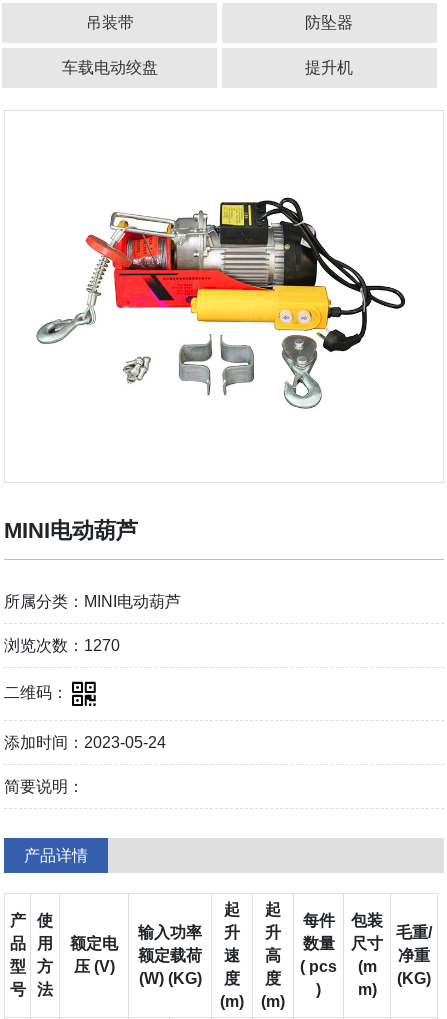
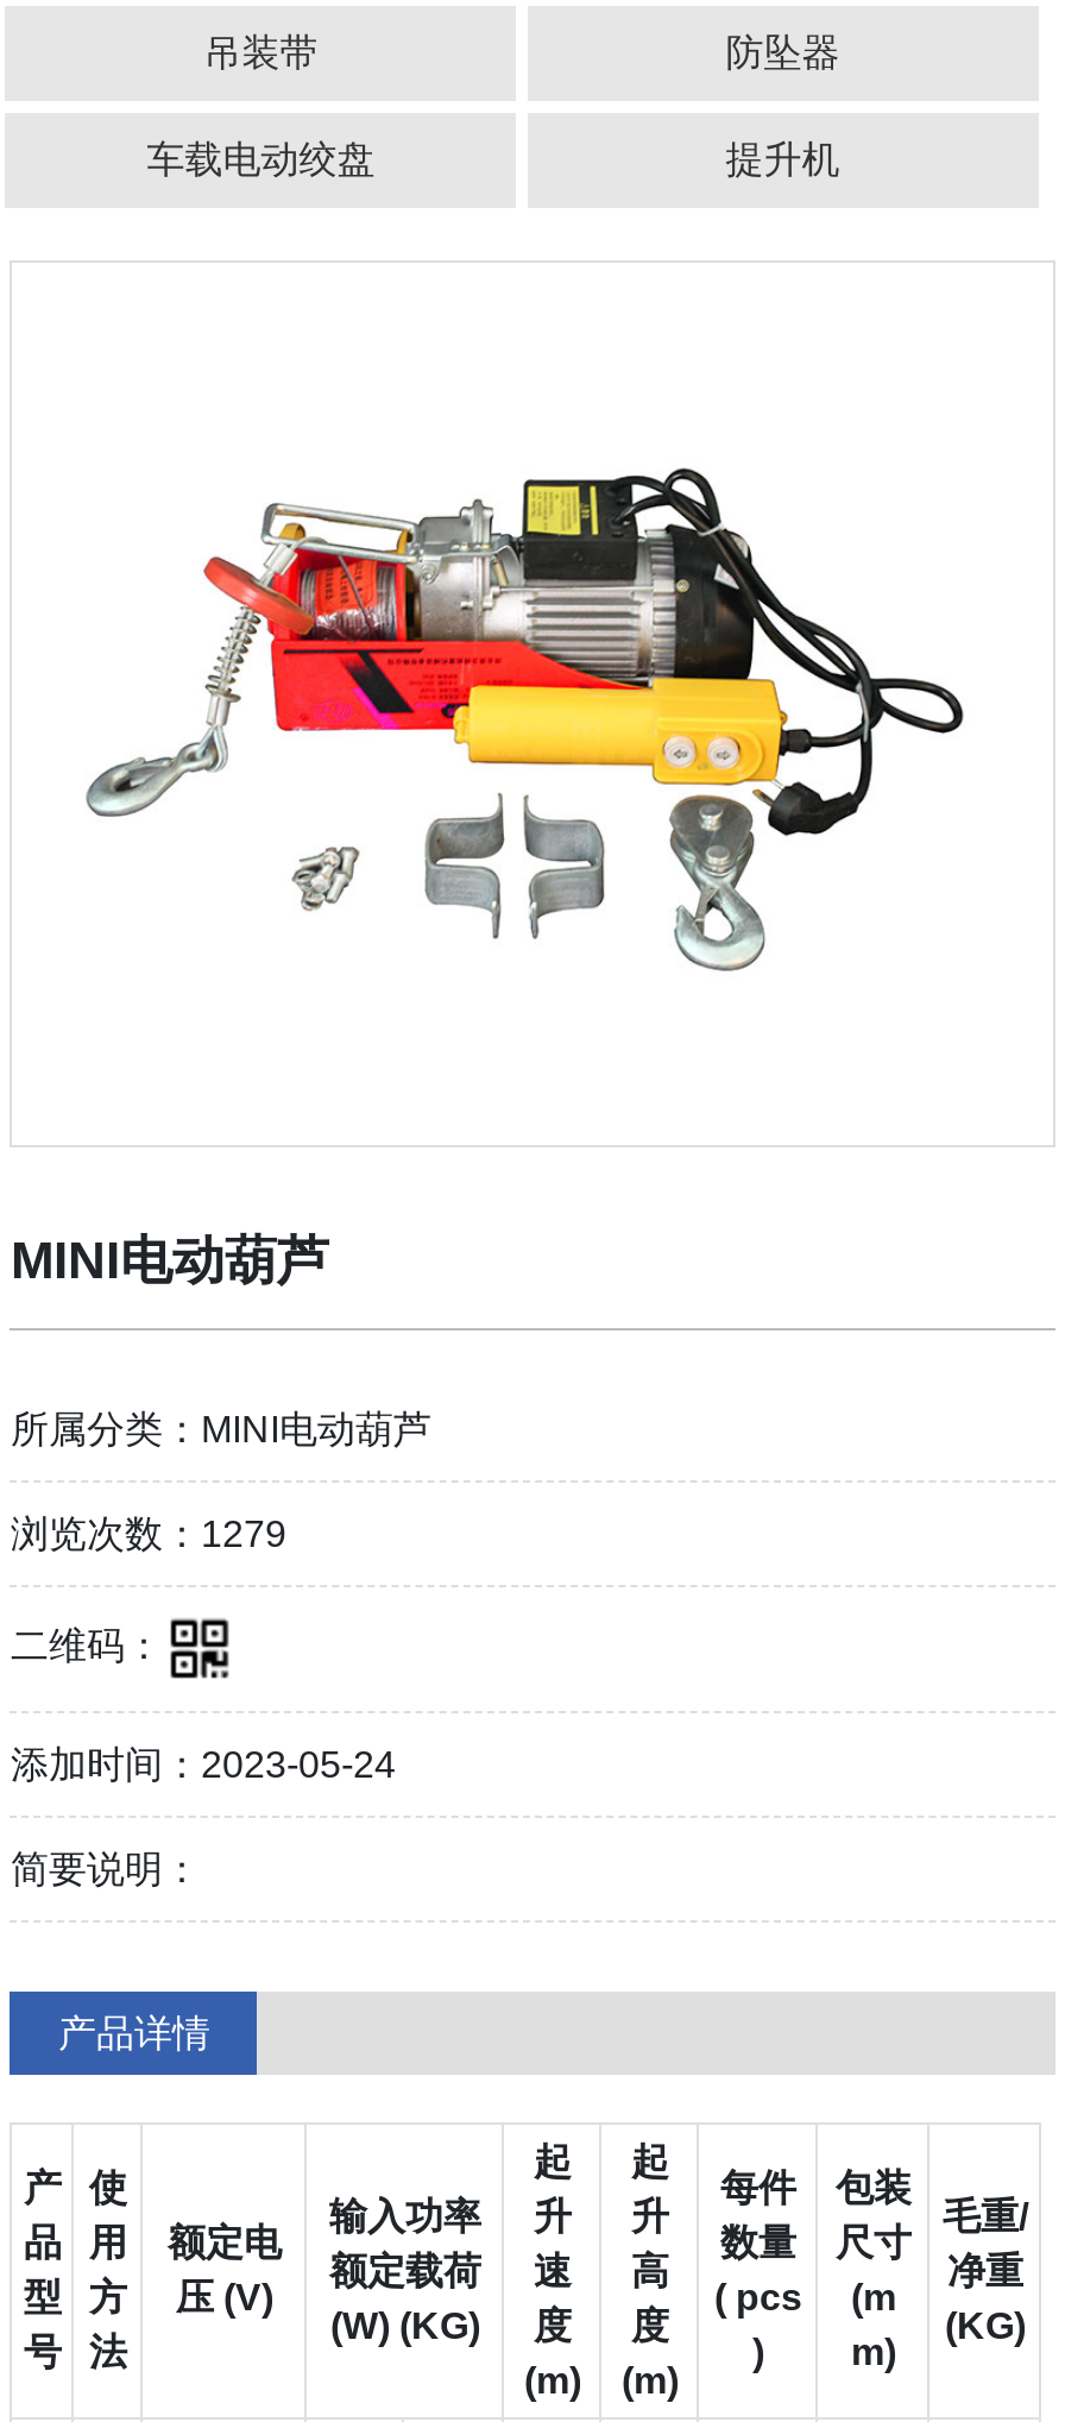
- 浏览次数：1270
+ 浏览次数：1279
